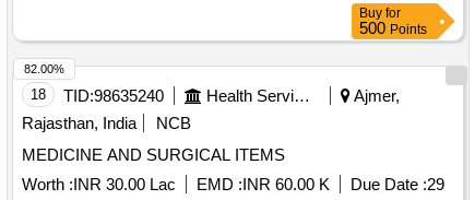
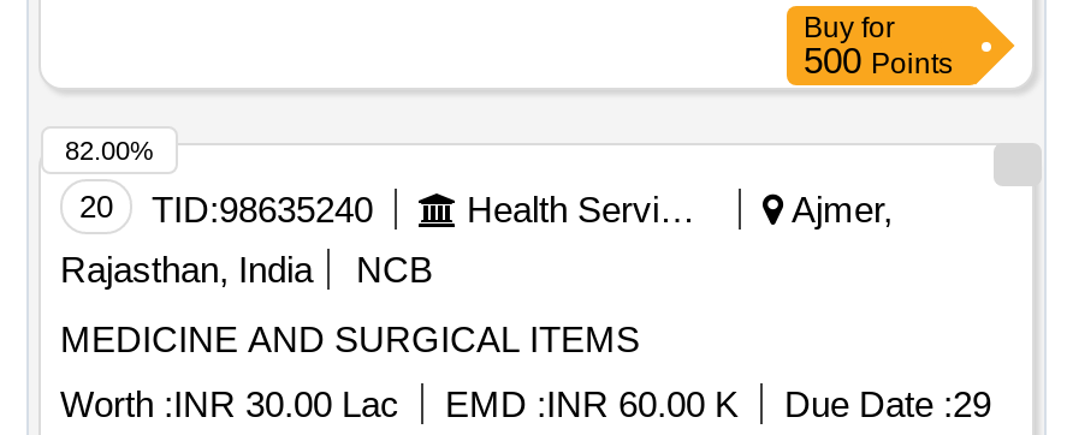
- 18 TID:98635240
+ 20 TID:98635240
